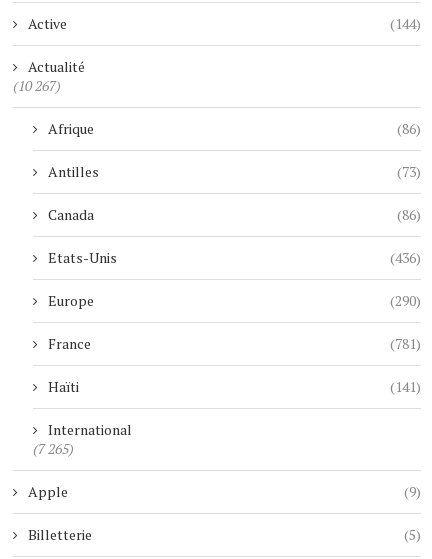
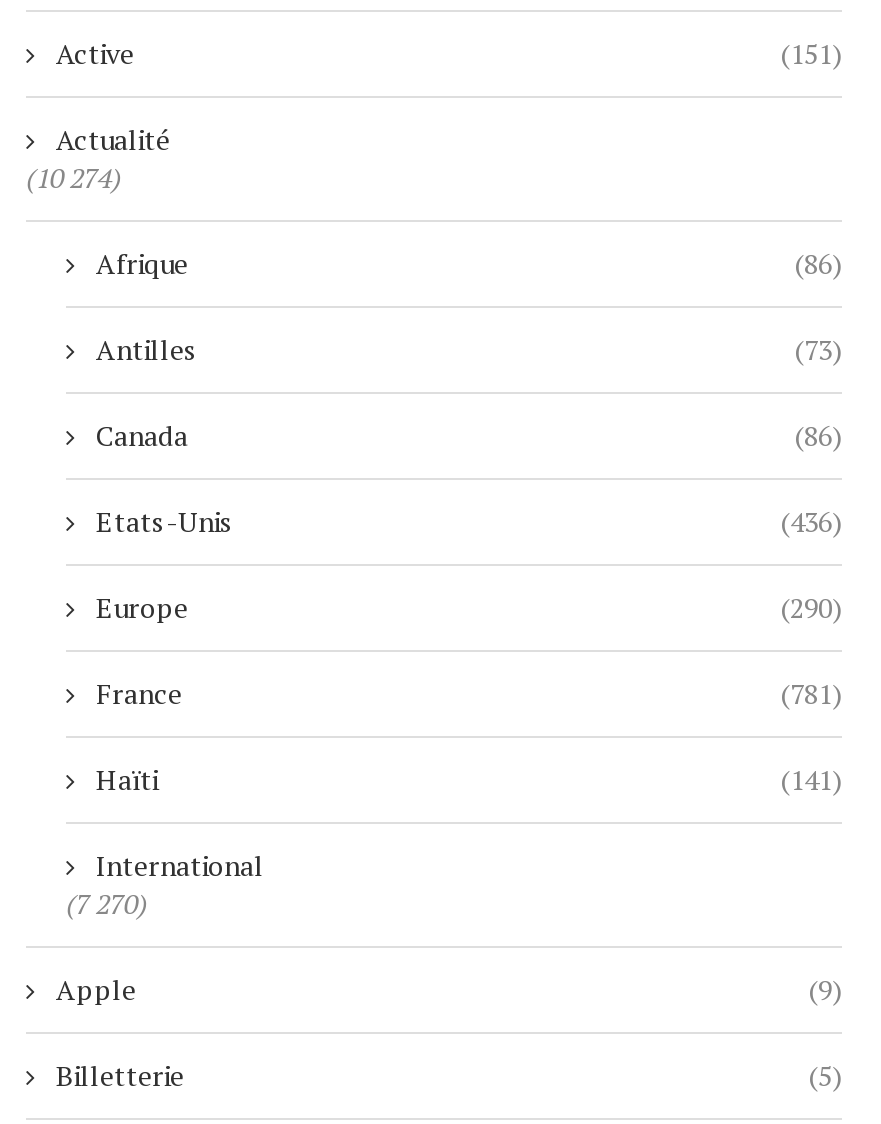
- (144)
+ (151)

- (10 267)
+ (10 274)

- (7 265)
+ (7 270)
